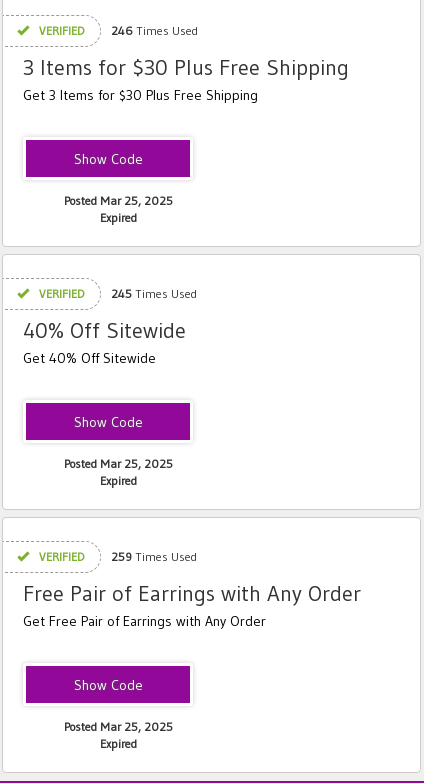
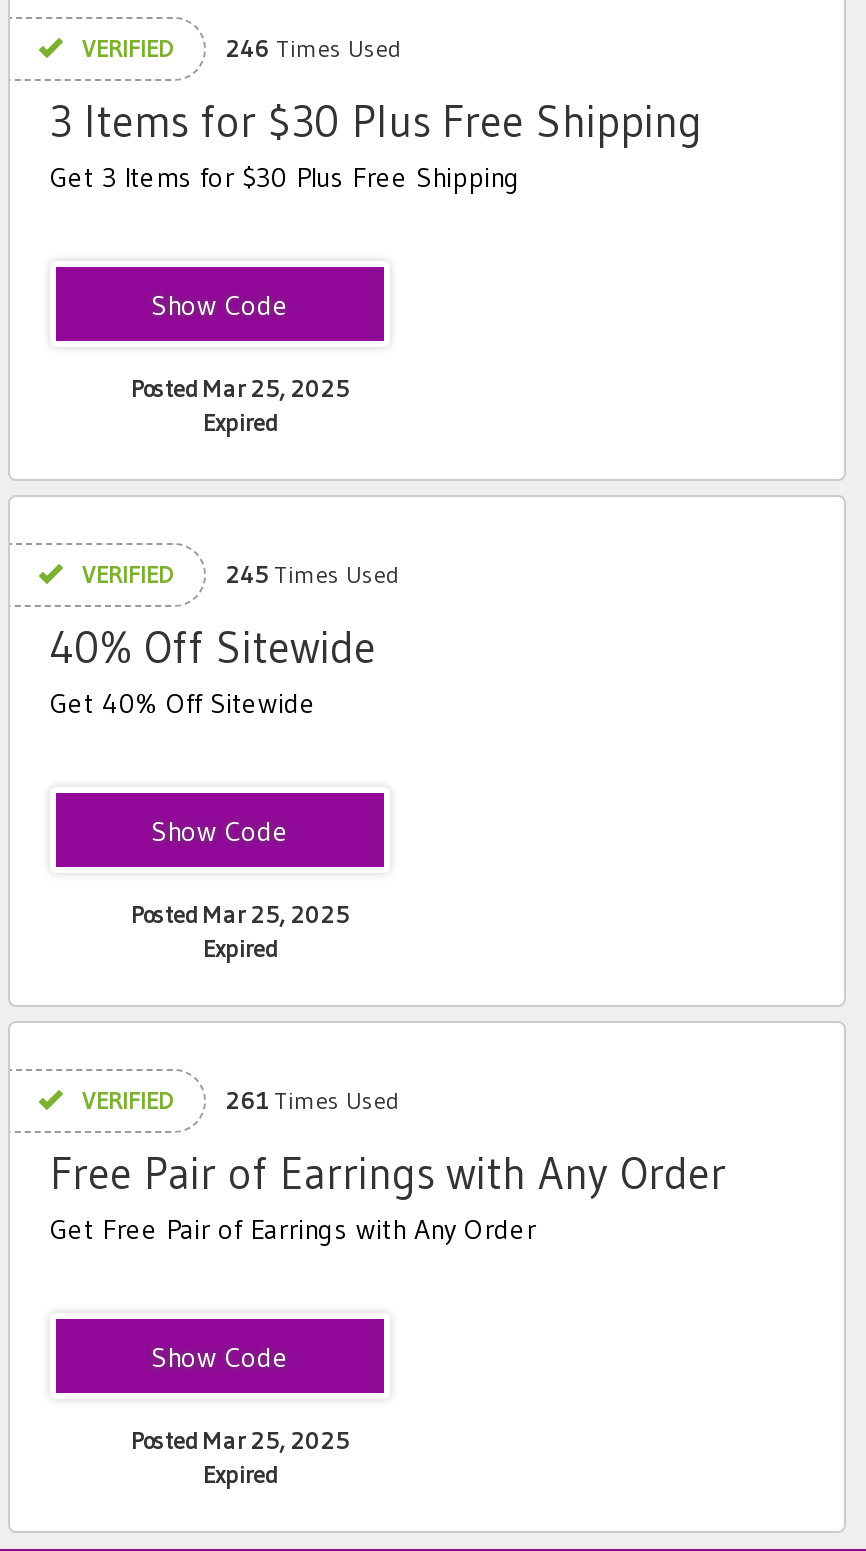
- VERIFIED 259 Times Used
+ VERIFIED 261 Times Used
